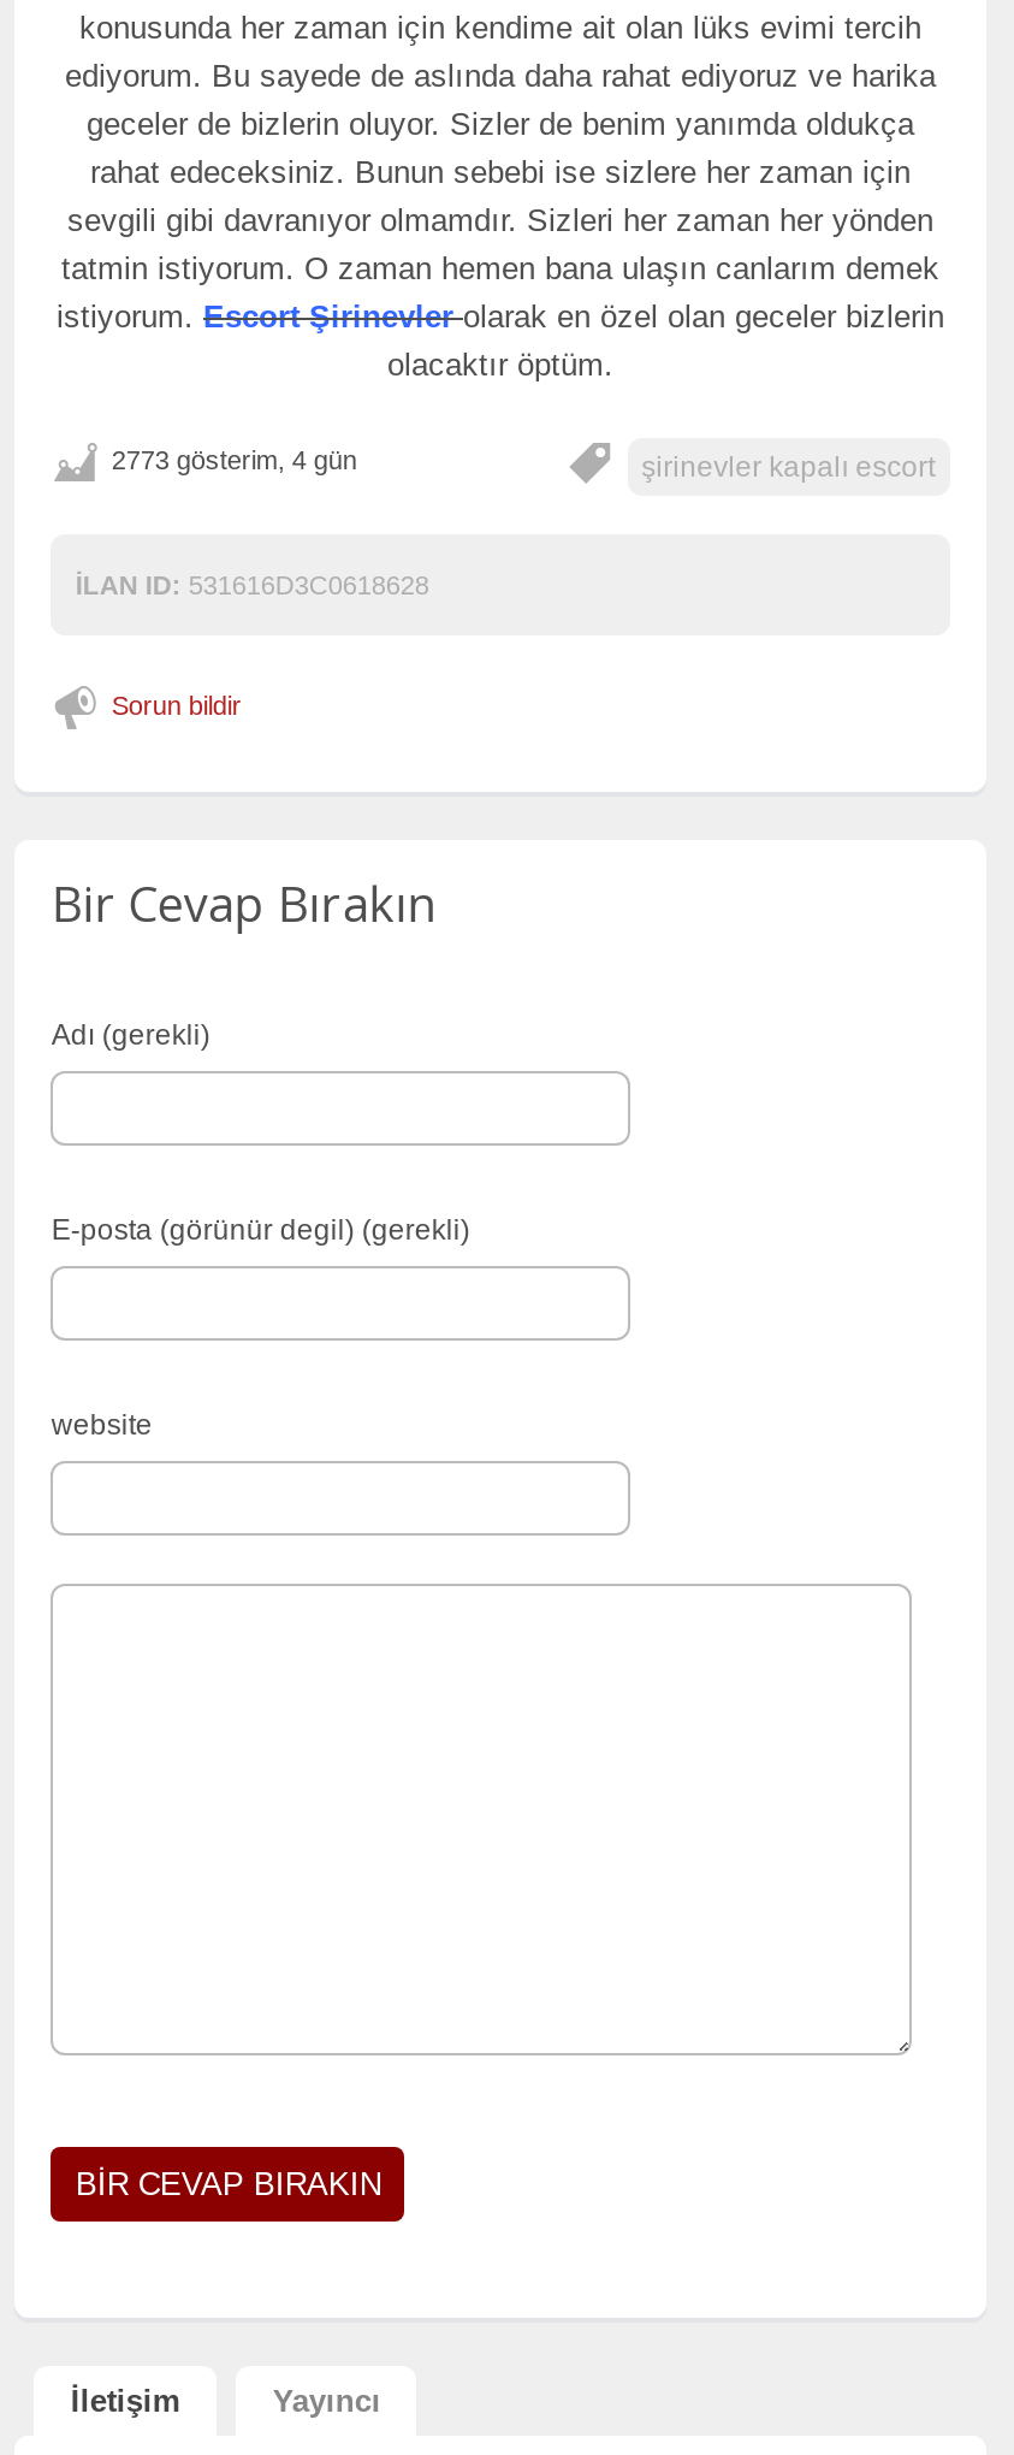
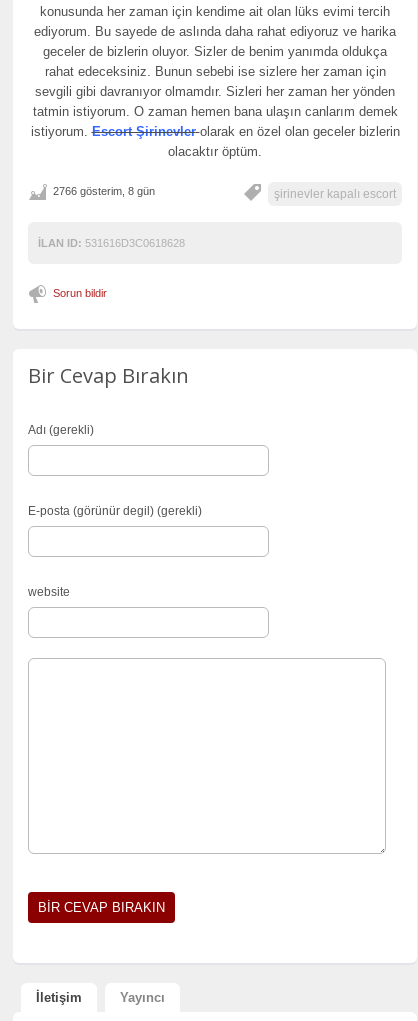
- 2773 gösterim, 4 gün
+ 2766 gösterim, 8 gün
